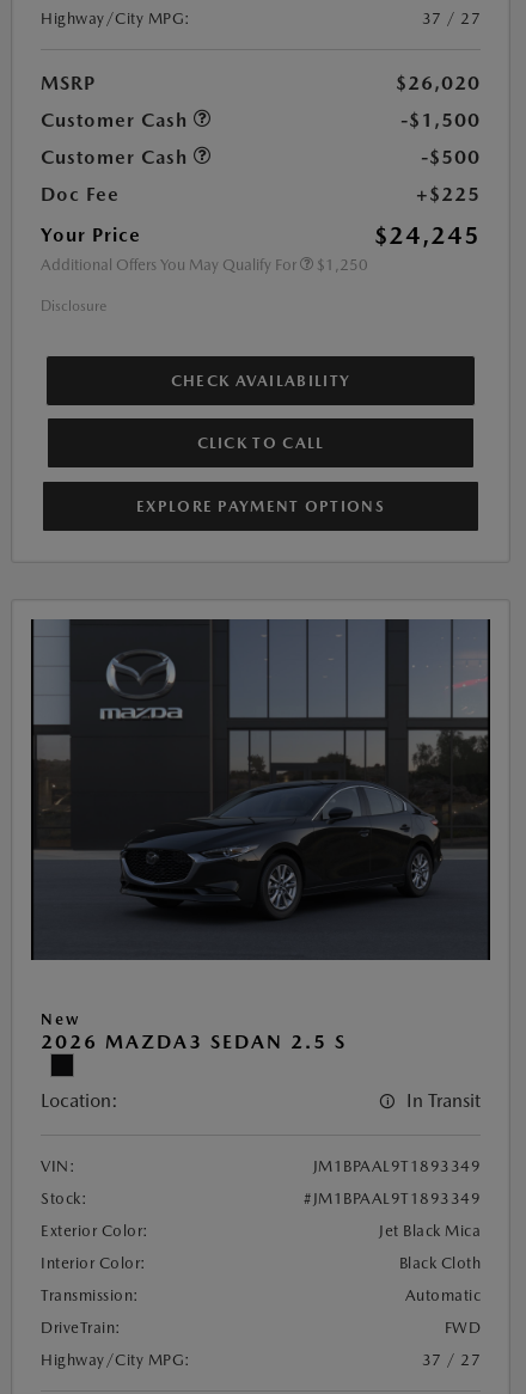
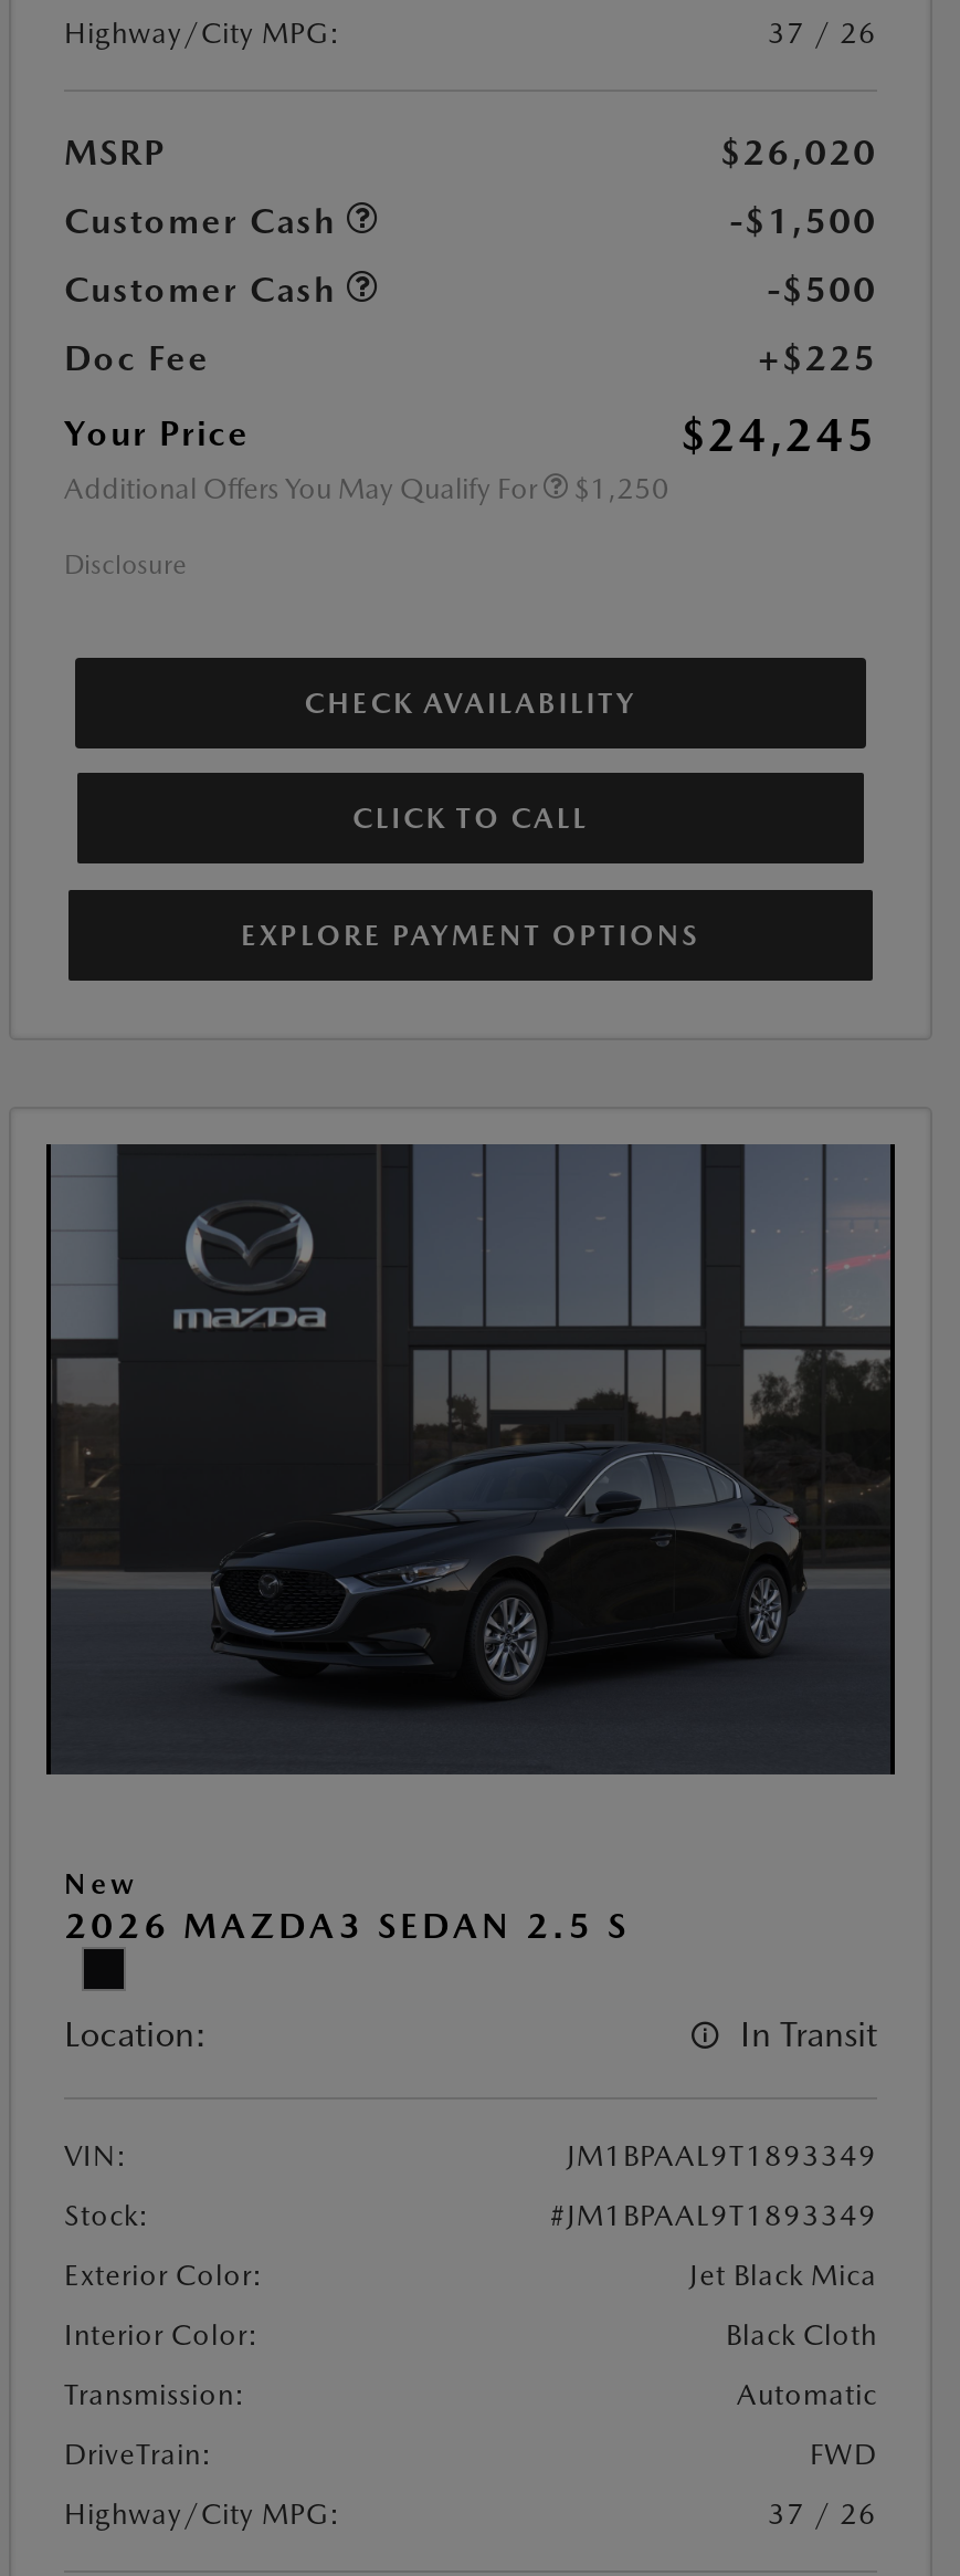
- 37 / 27
+ 37 / 26

- 37 / 27
+ 37 / 26
